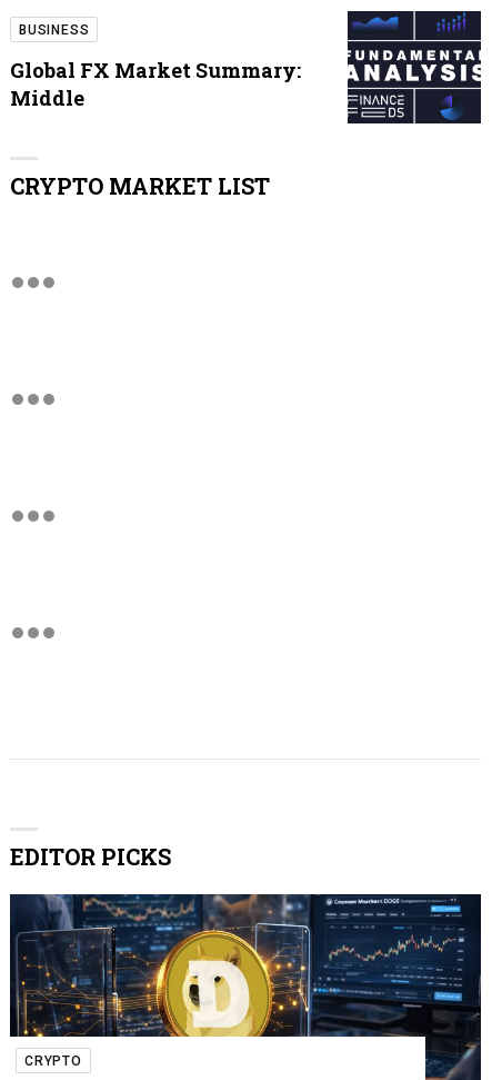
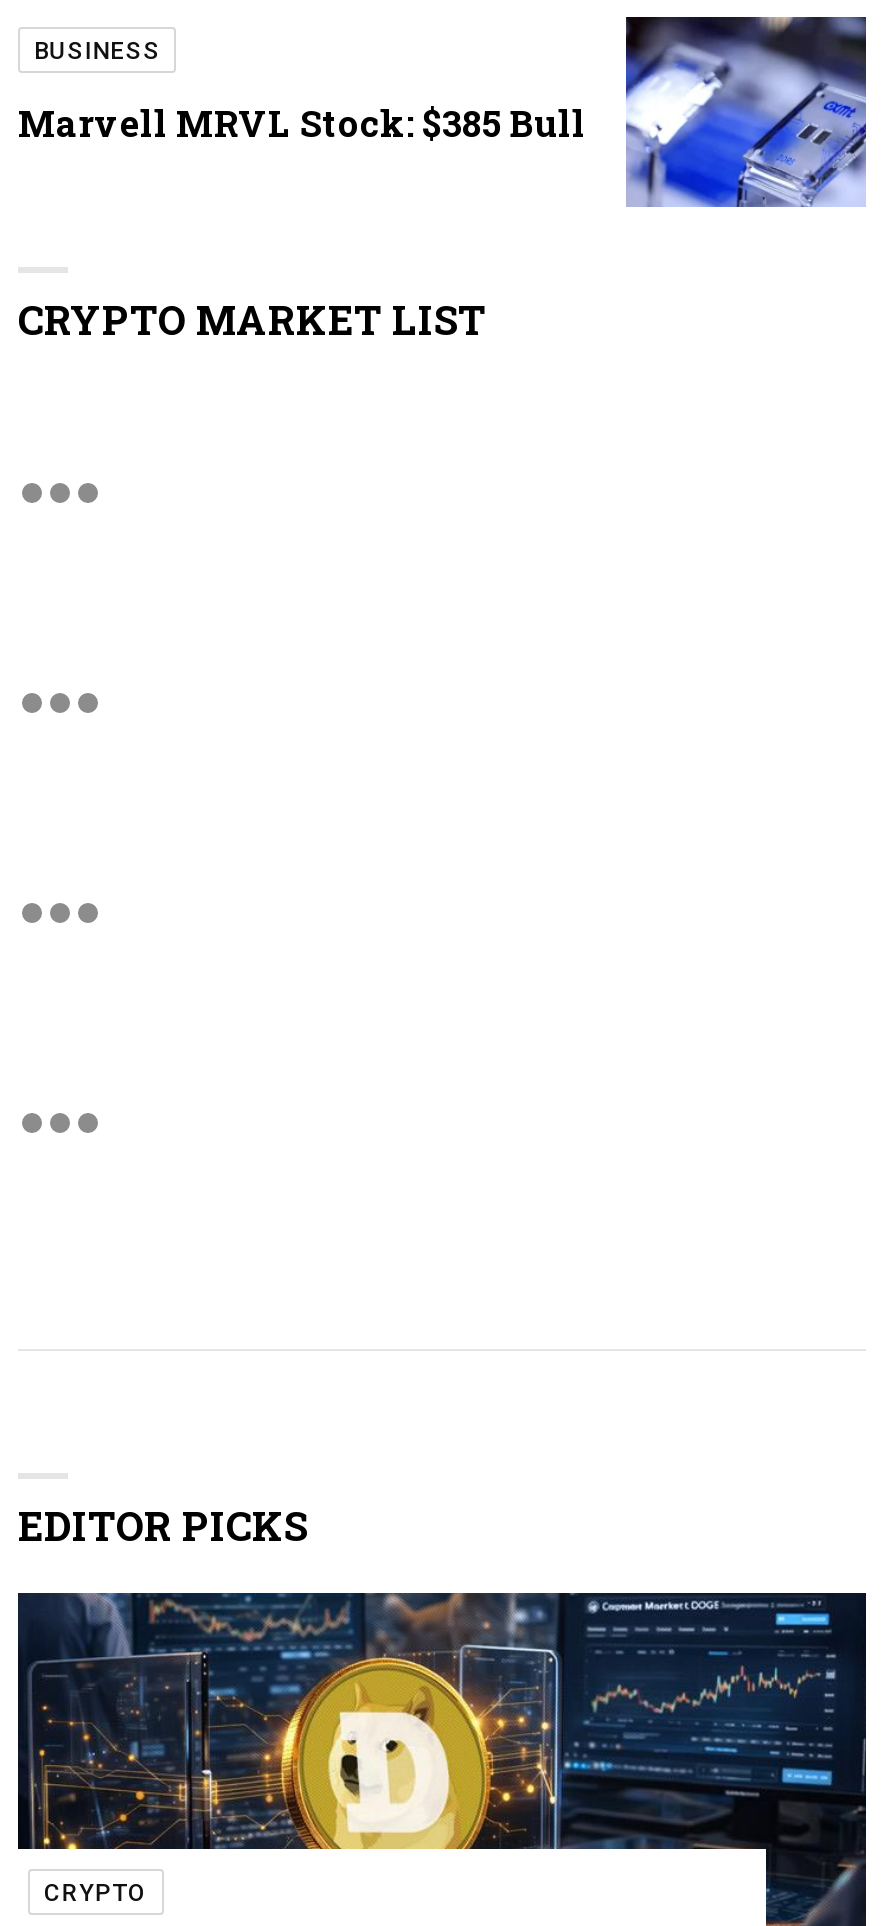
- [image]
+ [image]

- Global FX Market Summary:
- Middle
+ Marvell MRVL Stock: $385 Bull
